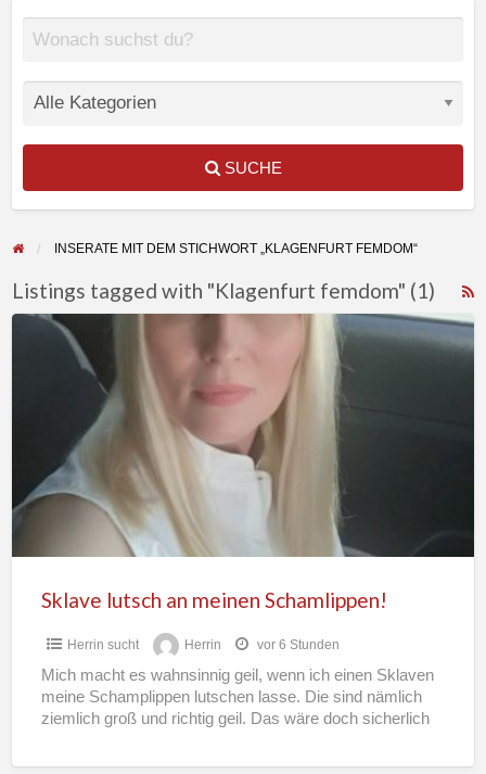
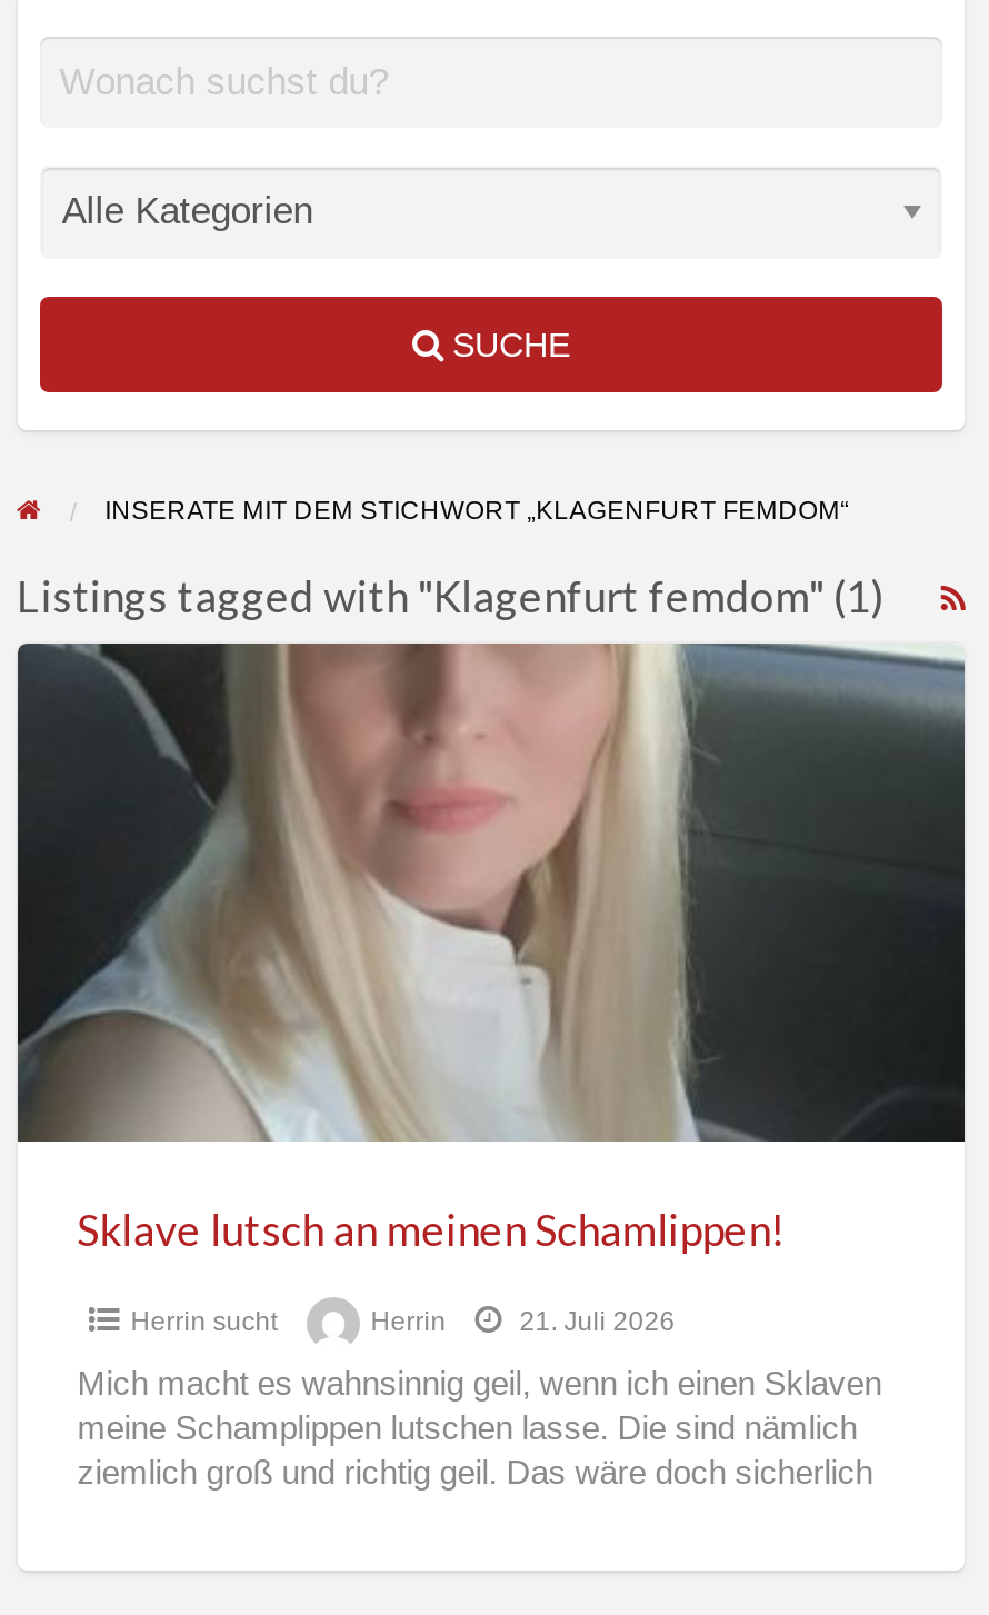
- vor 6 Stunden
+ 21. Juli 2026
